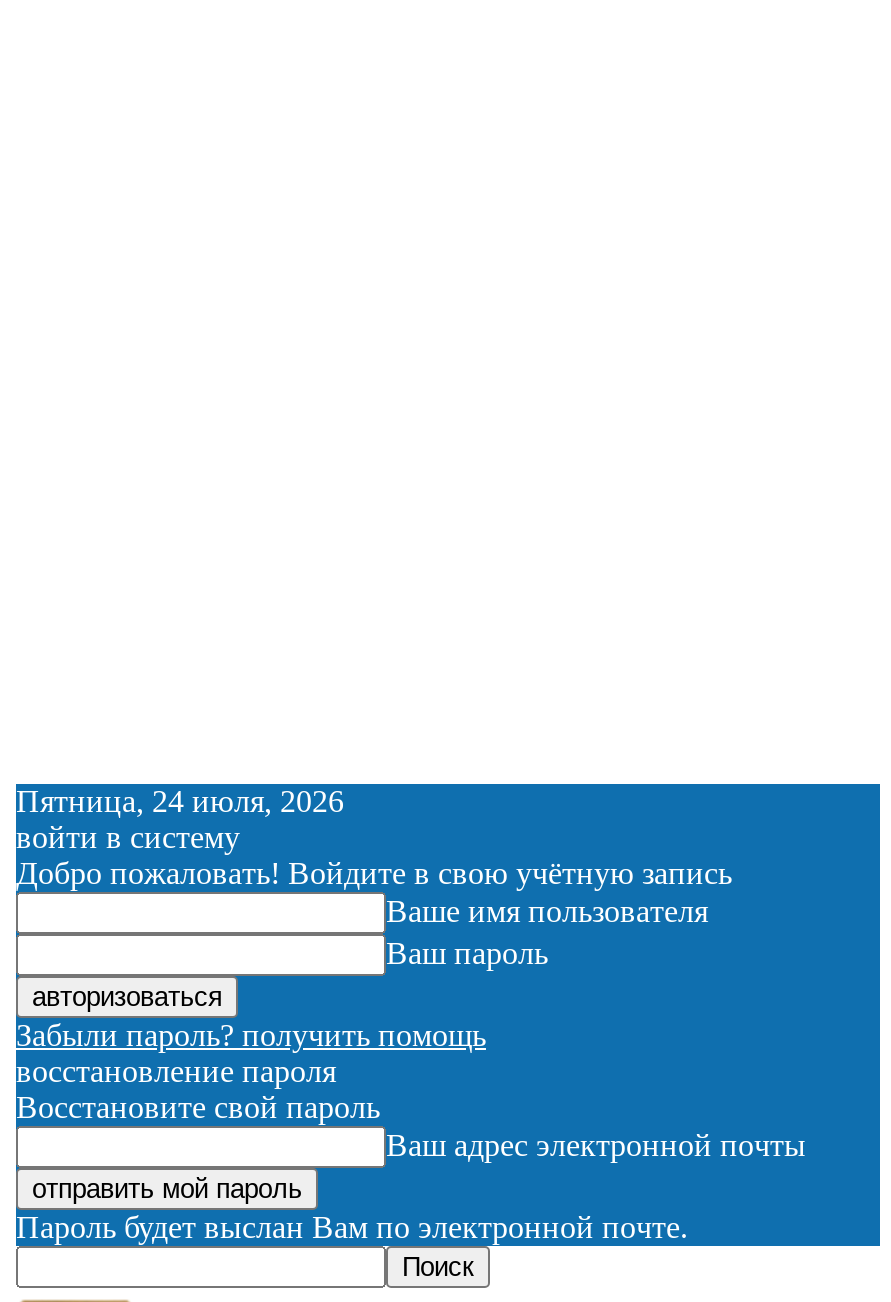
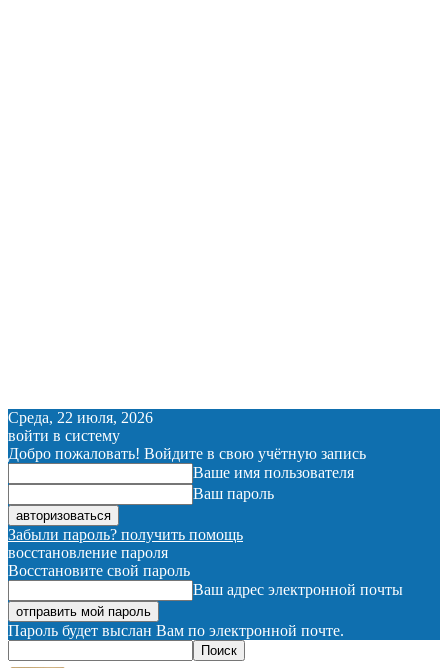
- Пятница, 24 июля, 2026
+ Среда, 22 июля, 2026
